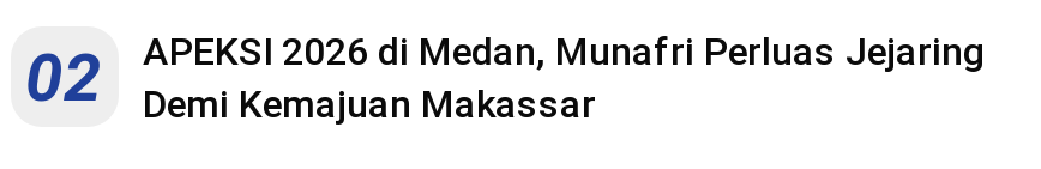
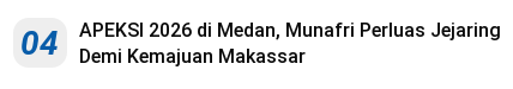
- 02 APEKSI 2026 di Medan, Munafri Perluas Jejaring Demi Kemajuan Makassar
+ 04 APEKSI 2026 di Medan, Munafri Perluas Jejaring Demi Kemajuan Makassar
